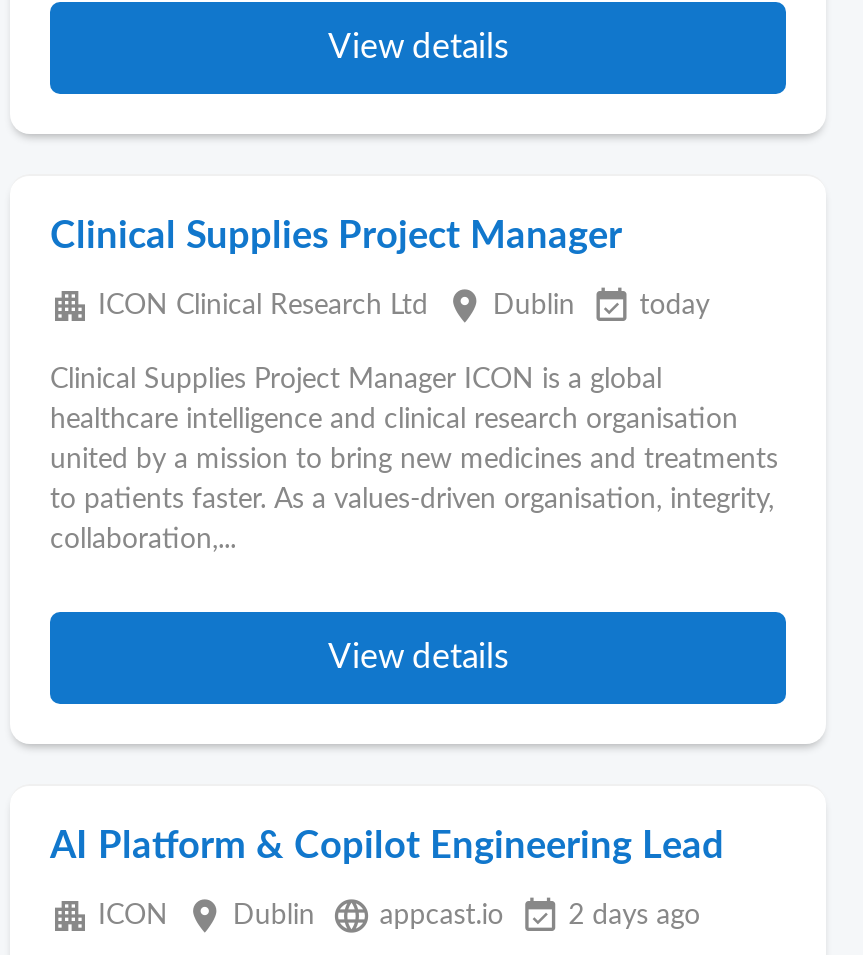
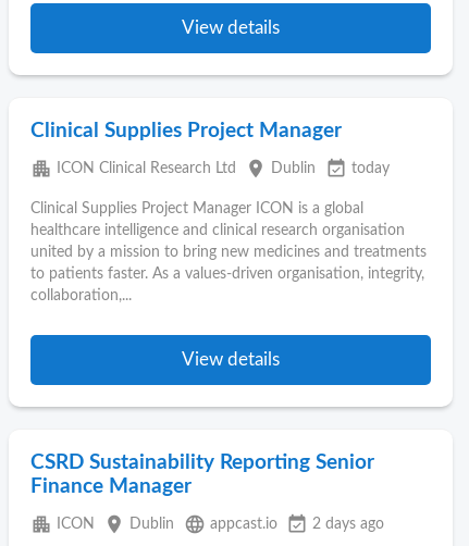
- AI Platform & Copilot Engineering Lead
+ CSRD Sustainability Reporting Senior
+ Finance Manager
